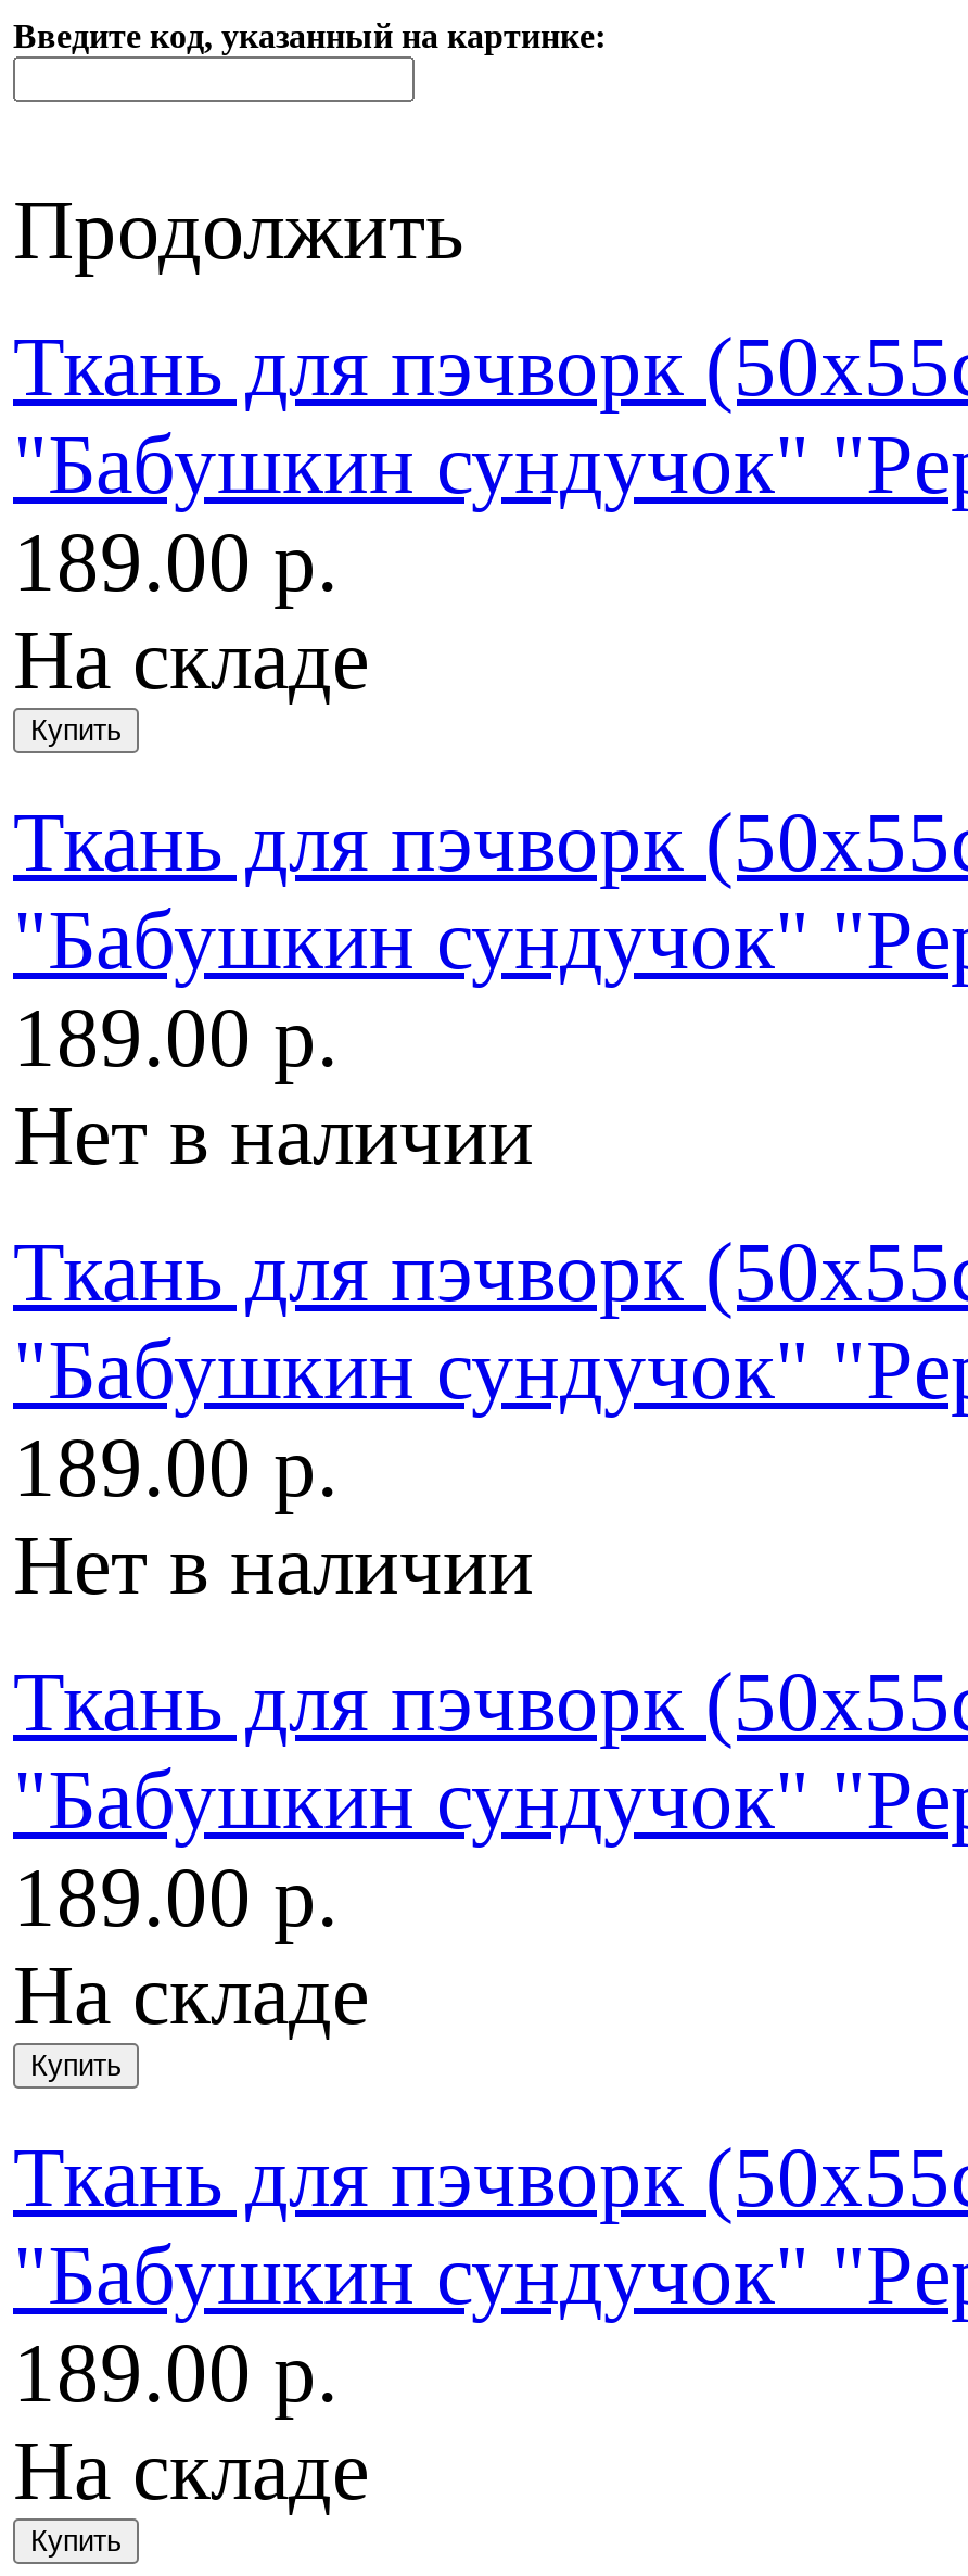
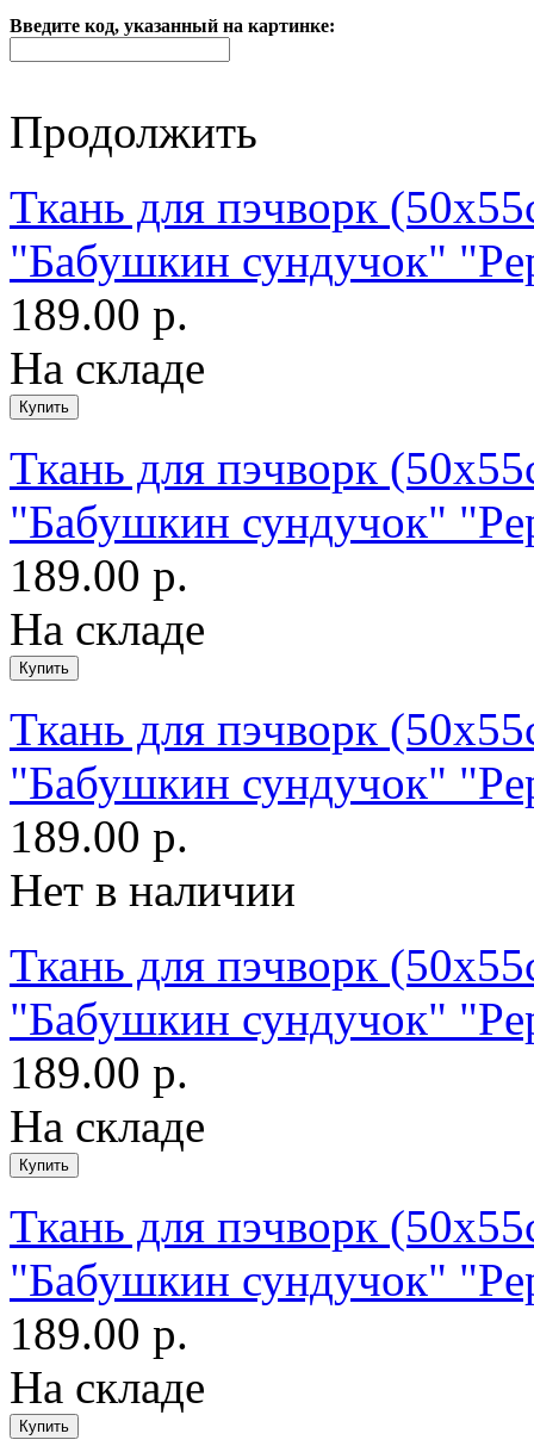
- Нет в наличии
+ На складе
